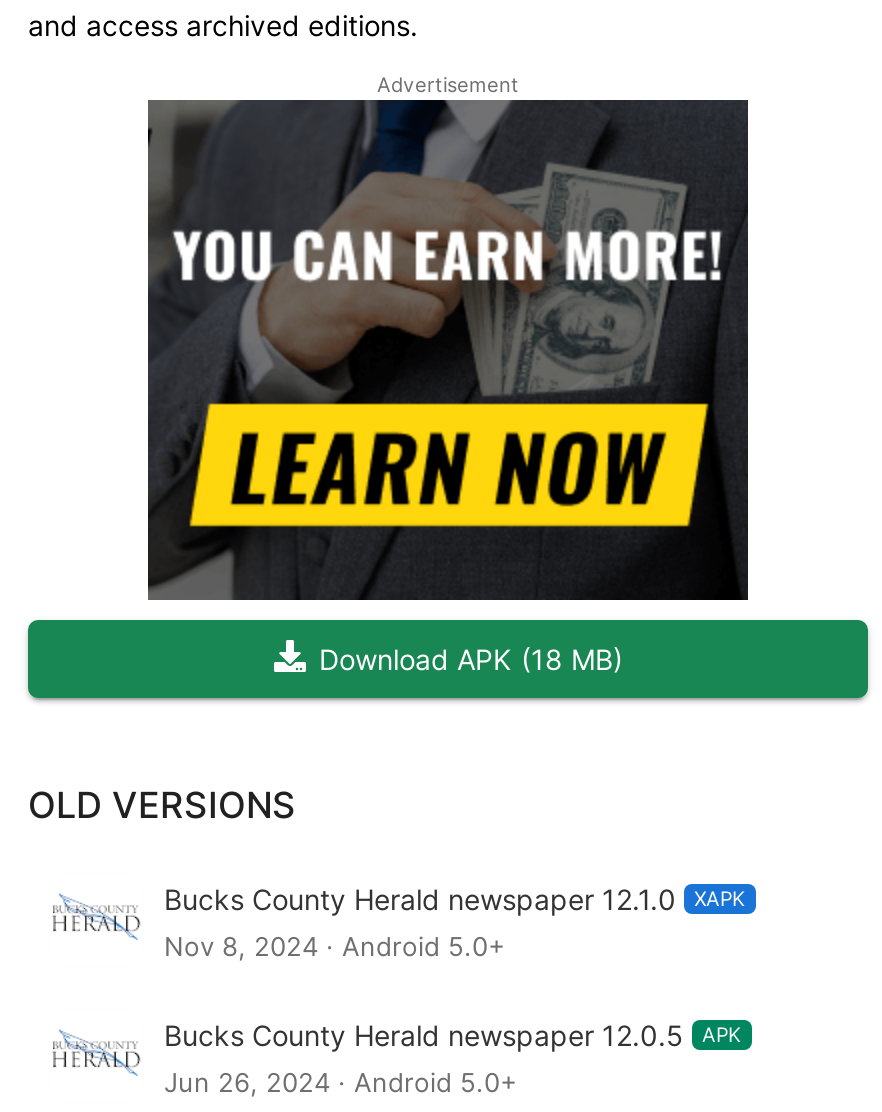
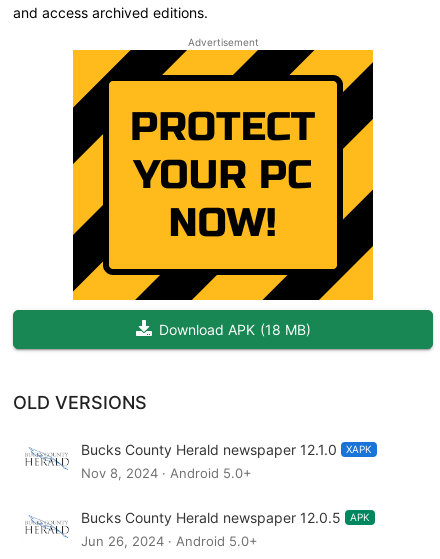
- [image]
+ [image]
